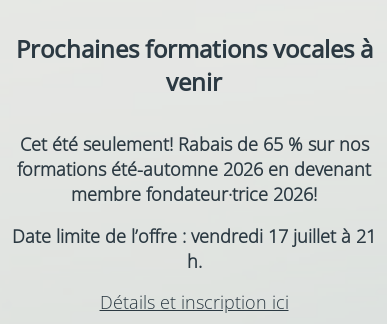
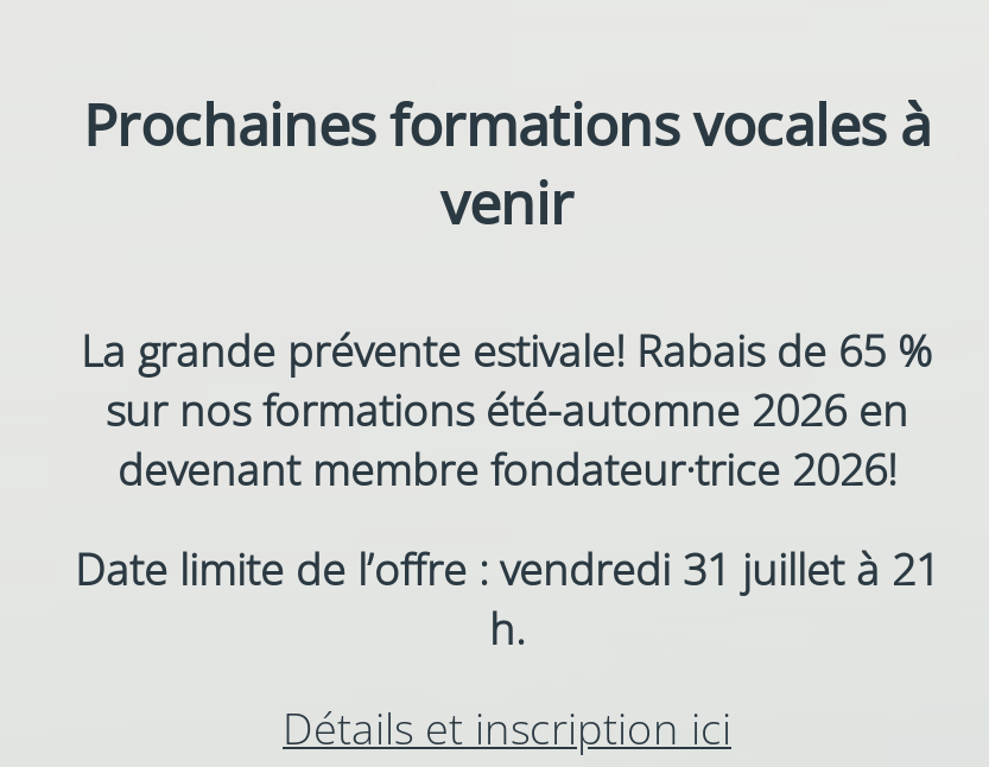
- Cet été seulement! Rabais de 65 % sur nos
- formations été-automne 2026 en devenant
- membre fondateur·trice 2026!
+ La grande prévente estivale! Rabais de 65 %
+ sur nos formations été-automne 2026 en
+ devenant membre fondateur·trice 2026!

- Date limite de l’offre : vendredi 17 juillet à 21
+ Date limite de l’offre : vendredi 31 juillet à 21
